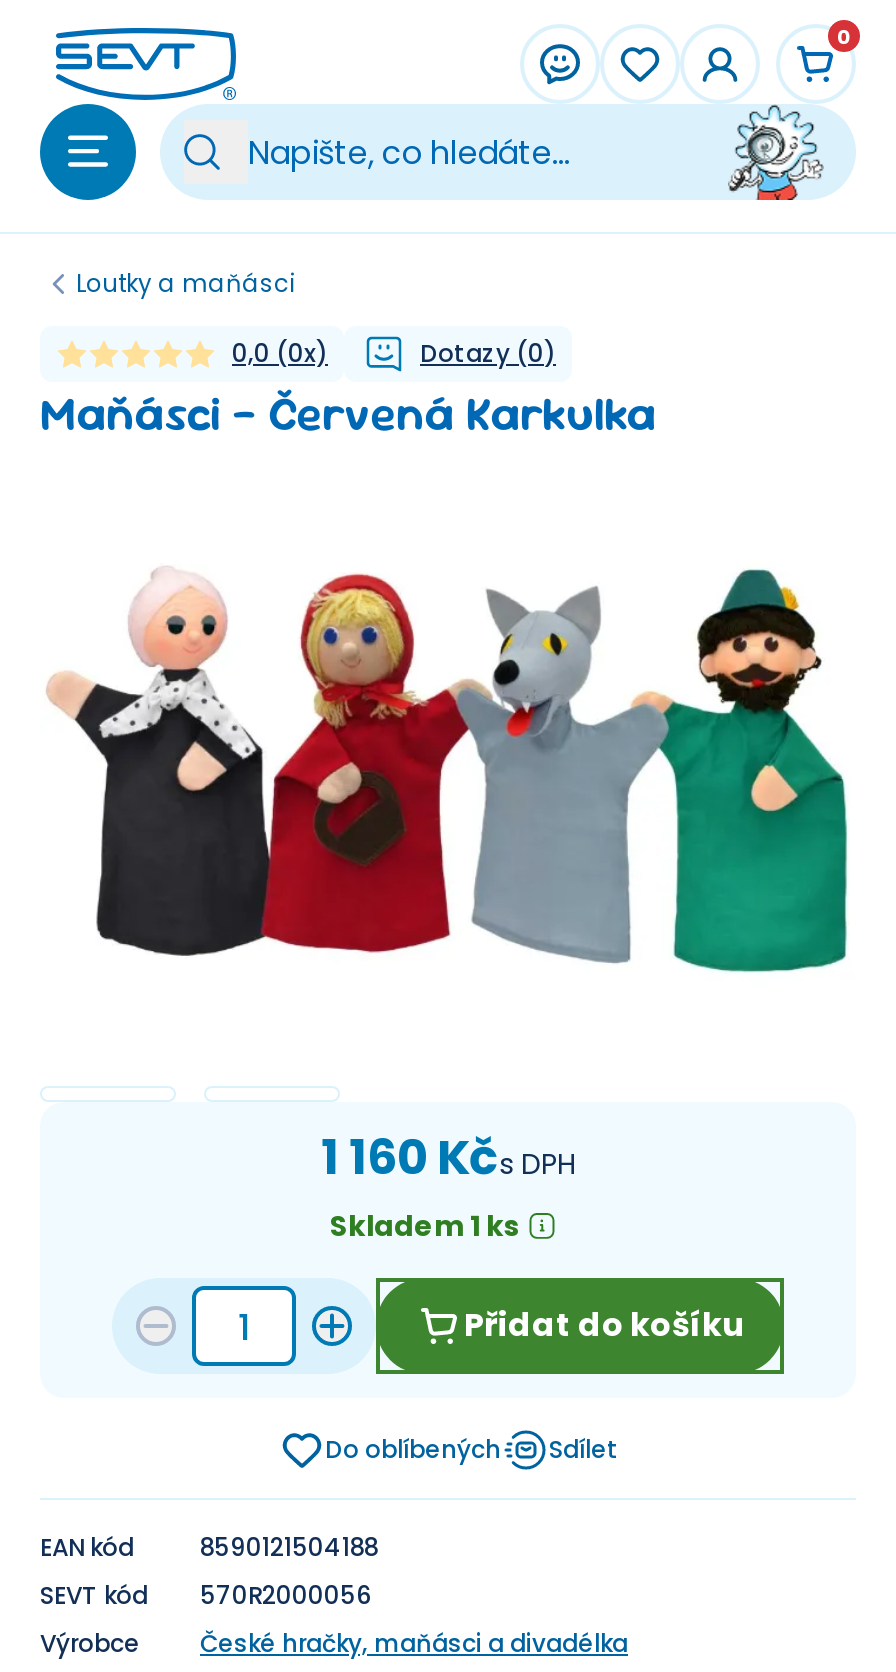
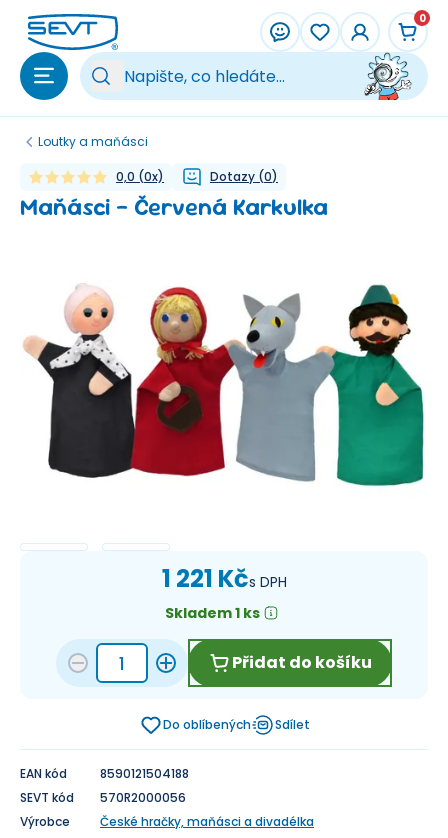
- 1 160 Kčs DPH
+ 1 221 Kčs DPH
